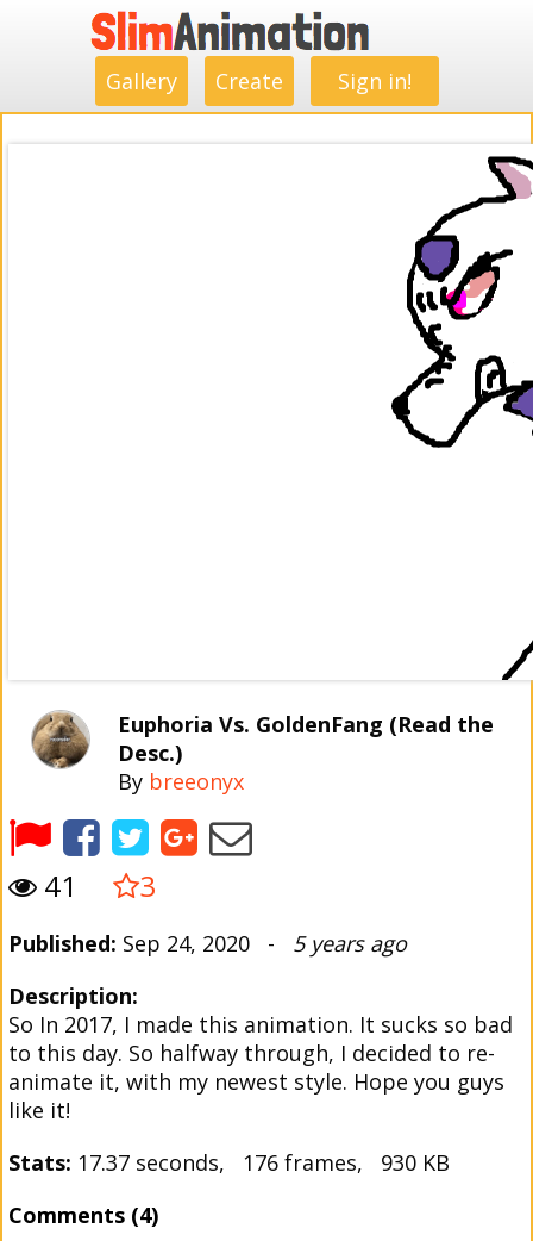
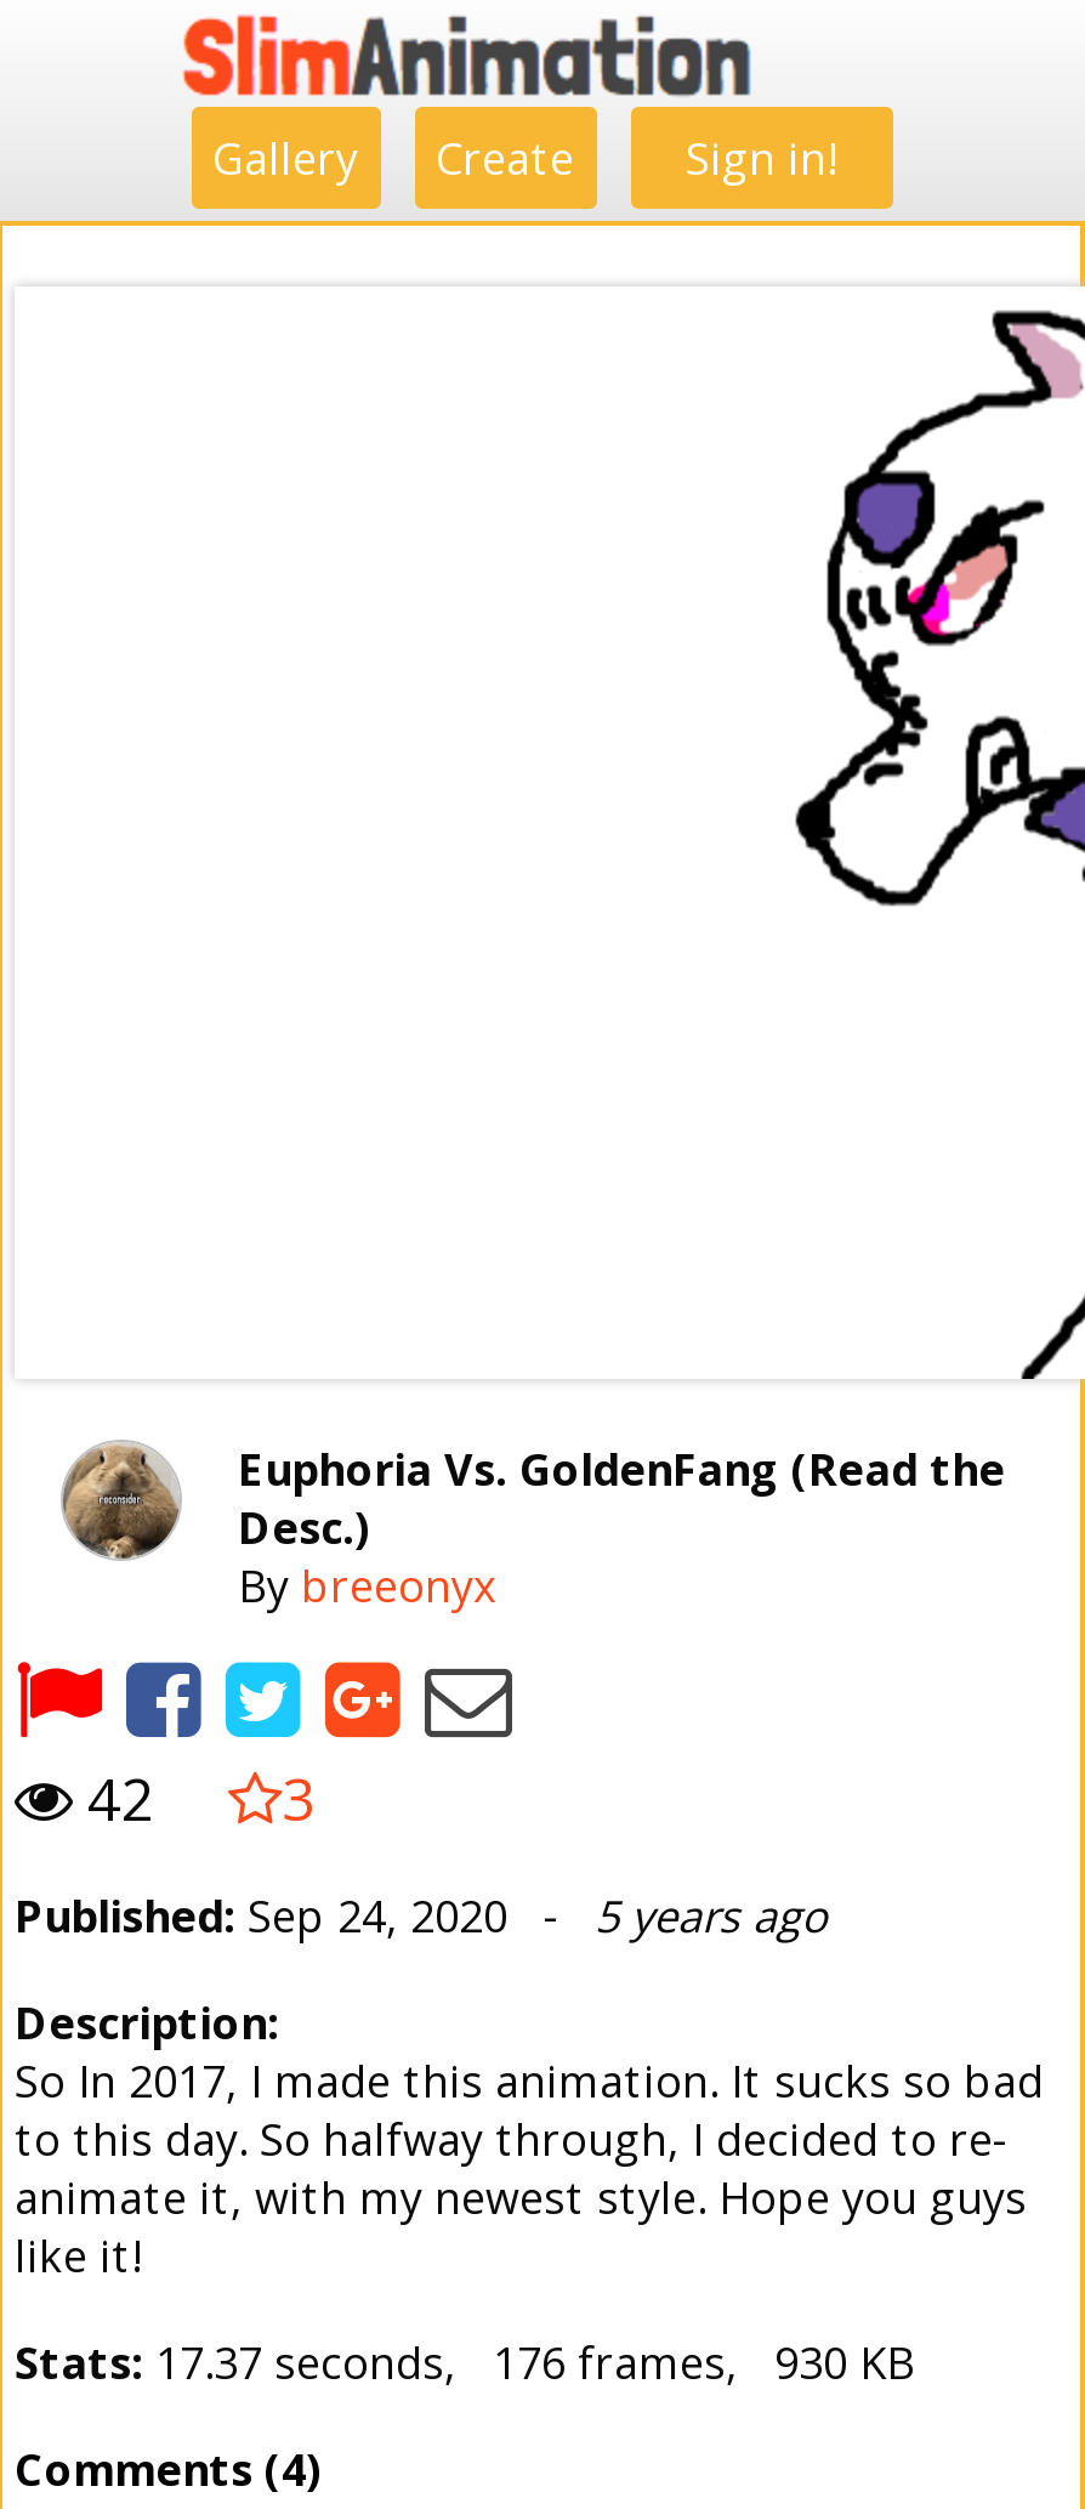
- 41 3
+ 42 3
